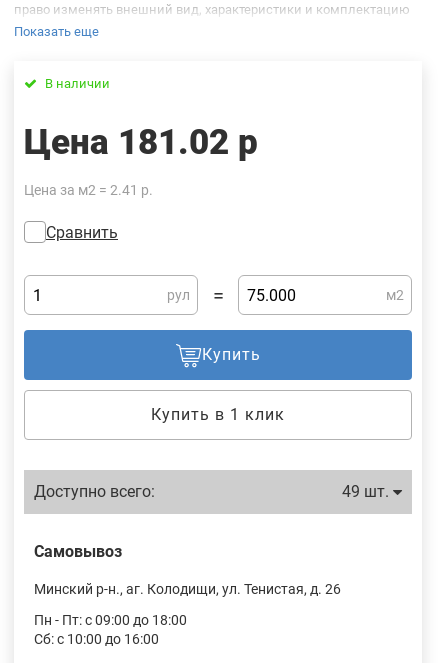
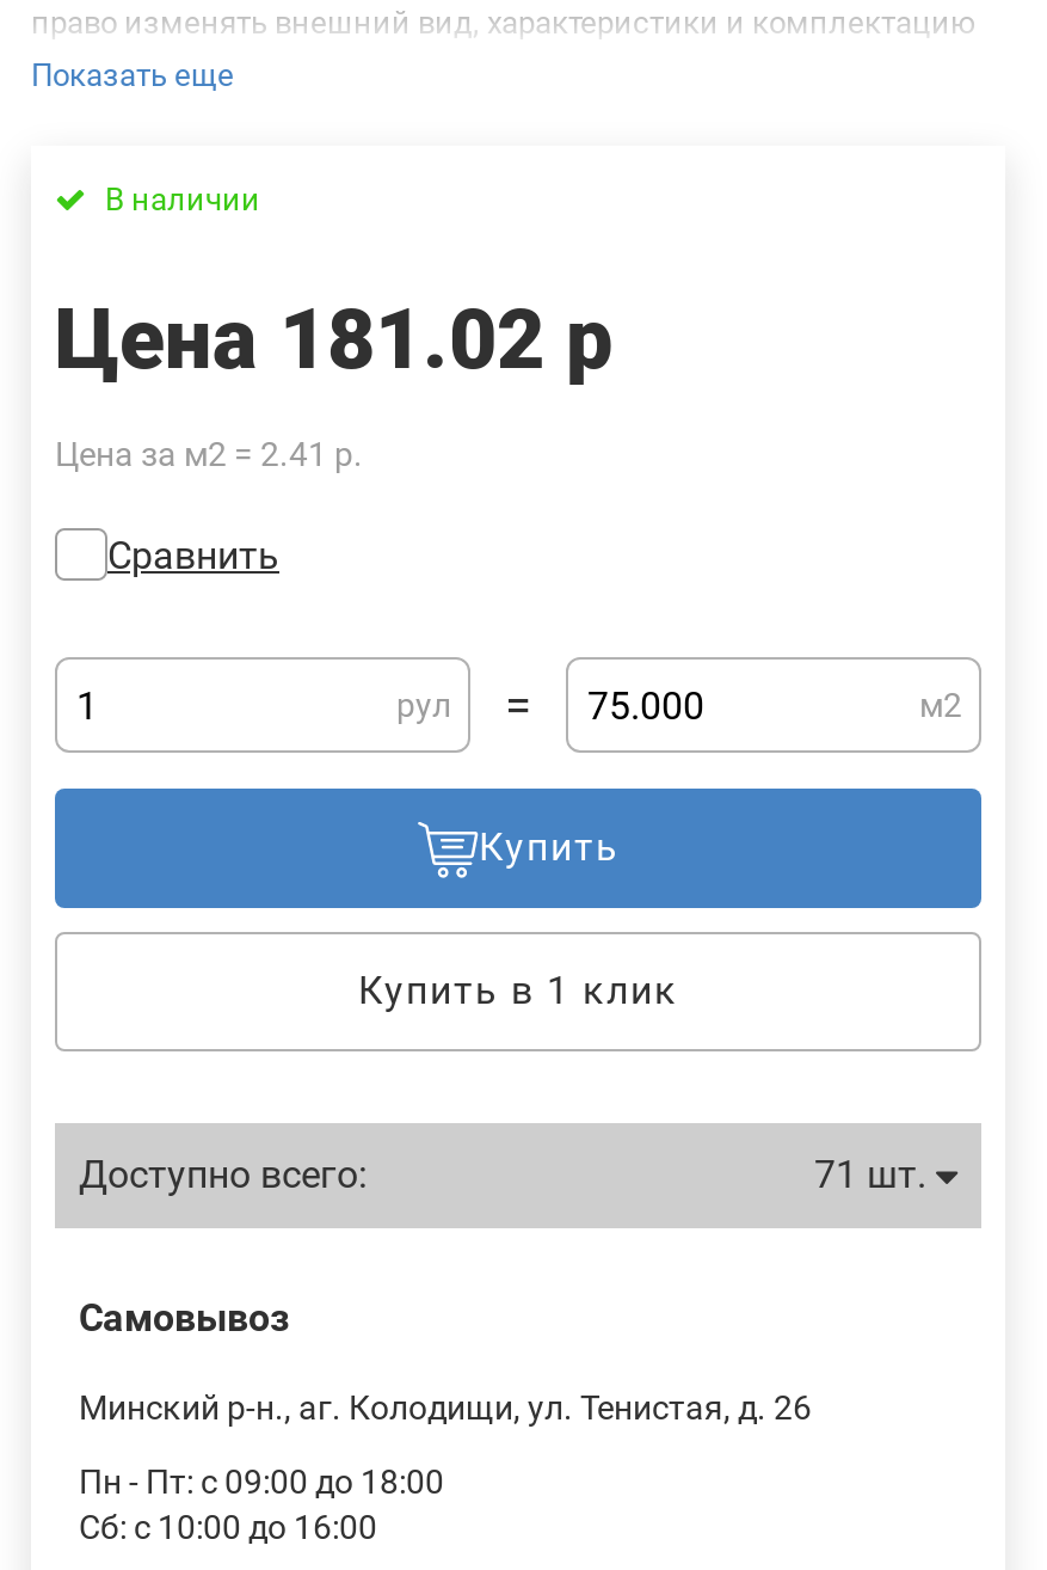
- 49 шт.
+ 71 шт.
